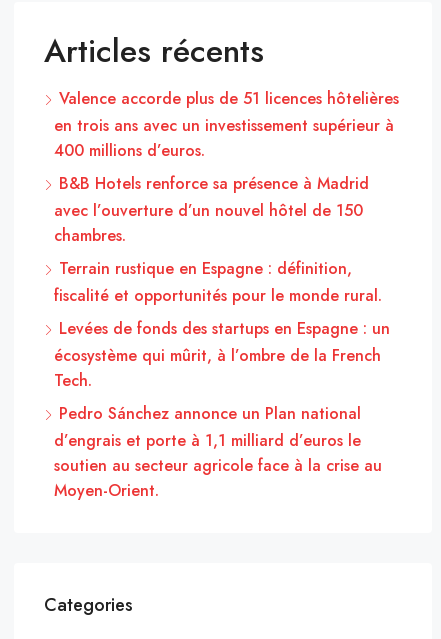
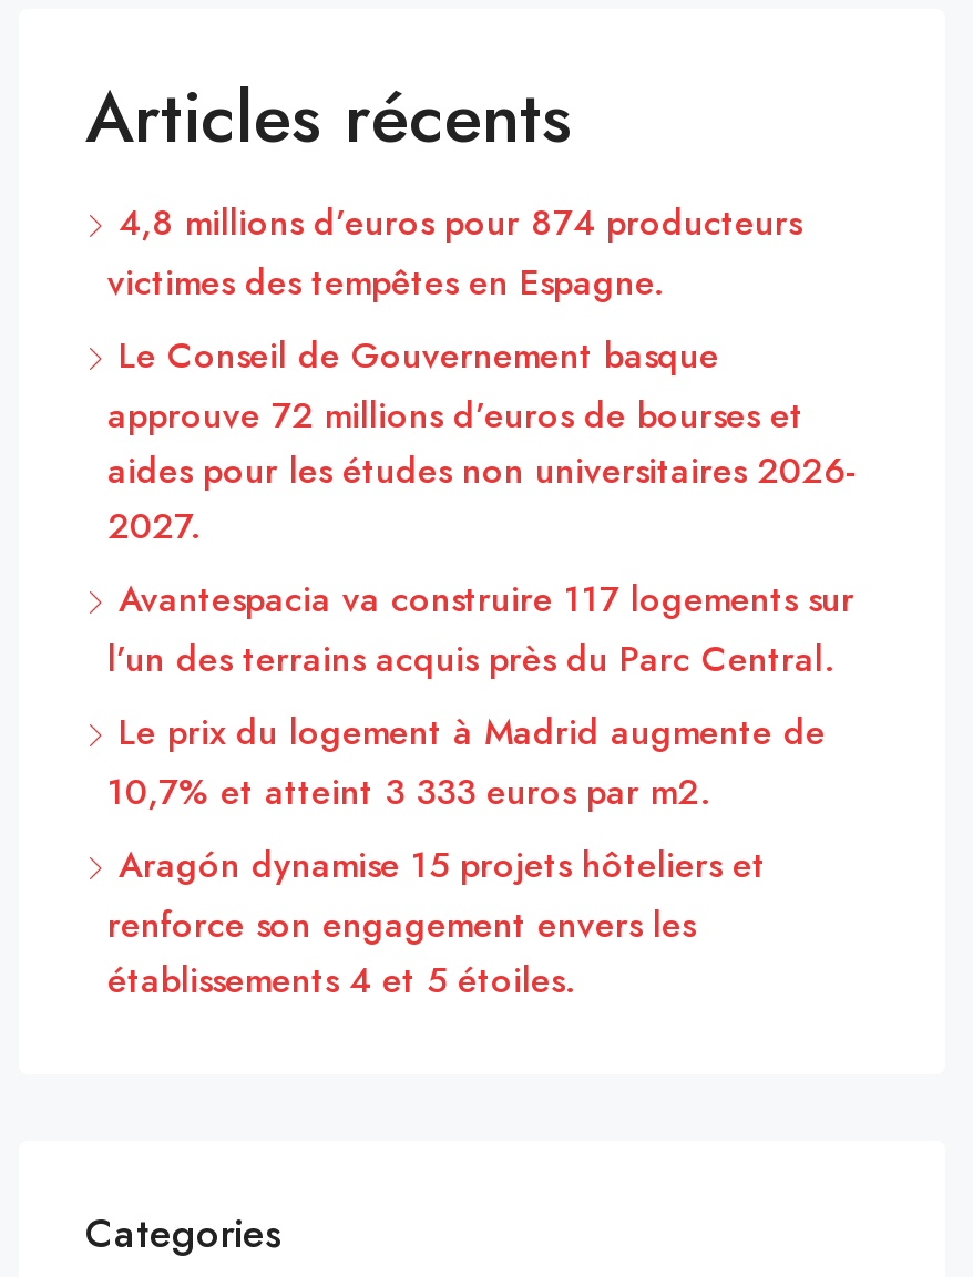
- Valence accorde plus de 51 licences hôtelières
- en trois ans avec un investissement supérieur à
- 400 millions d’euros.
- B&B Hotels renforce sa présence à Madrid
- avec l’ouverture d’un nouvel hôtel de 150
- chambres.
- Terrain rustique en Espagne : définition,
- fiscalité et opportunités pour le monde rural.
- Levées de fonds des startups en Espagne : un
- écosystème qui mûrit, à l’ombre de la French
- Tech.
- Pedro Sánchez annonce un Plan national
- d’engrais et porte à 1,1 milliard d’euros le
- soutien au secteur agricole face à la crise au
- Moyen-Orient.
+ 4,8 millions d’euros pour 874 producteurs
+ victimes des tempêtes en Espagne.
+ Le Conseil de Gouvernement basque
+ approuve 72 millions d’euros de bourses et
+ aides pour les études non universitaires 2026-
+ 2027.
+ Avantespacia va construire 117 logements sur
+ l’un des terrains acquis près du Parc Central.
+ Le prix du logement à Madrid augmente de
+ 10,7% et atteint 3 333 euros par m2.
+ Aragón dynamise 15 projets hôteliers et
+ renforce son engagement envers les
+ établissements 4 et 5 étoiles.
